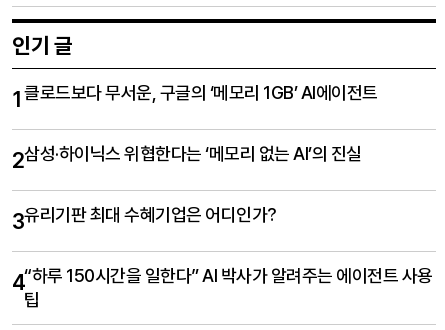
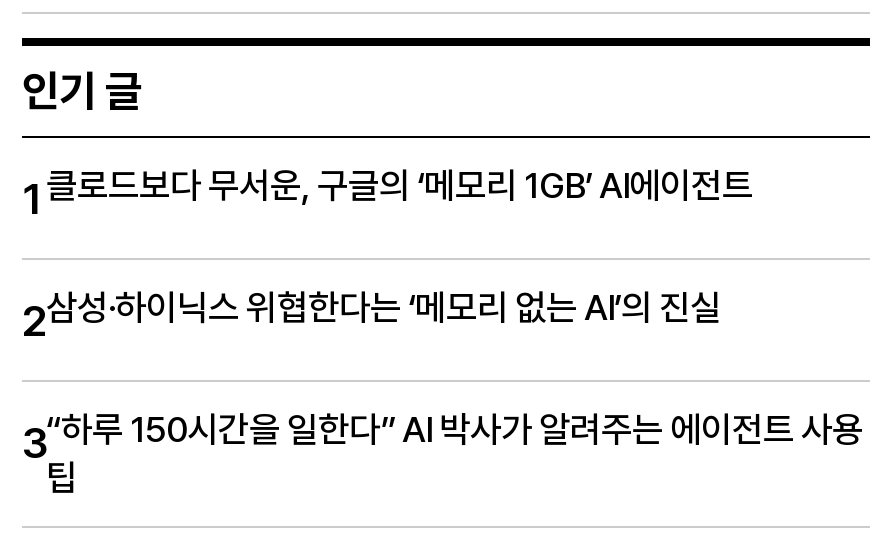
- 3유리기판 최대 수혜기업은 어디인가?
- 4“하루 150시간을 일한다” AI 박사가 알려주는 에이전트 사용
+ 3“하루 150시간을 일한다” AI 박사가 알려주는 에이전트 사용
